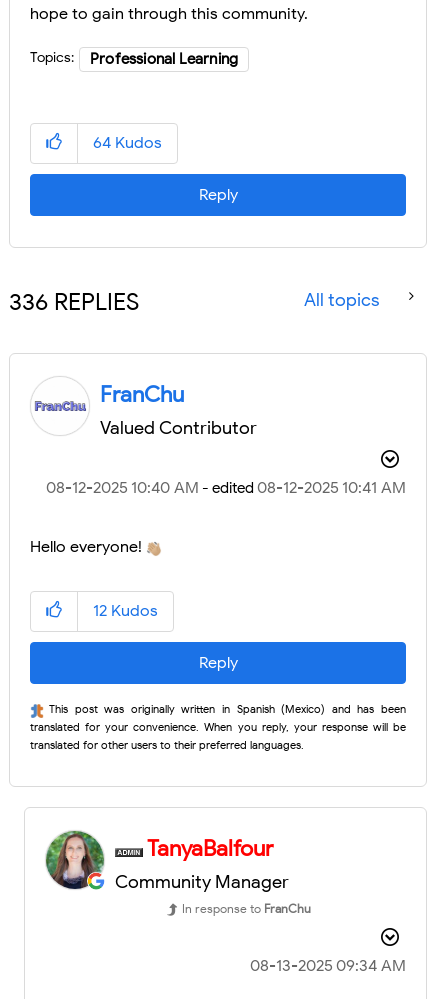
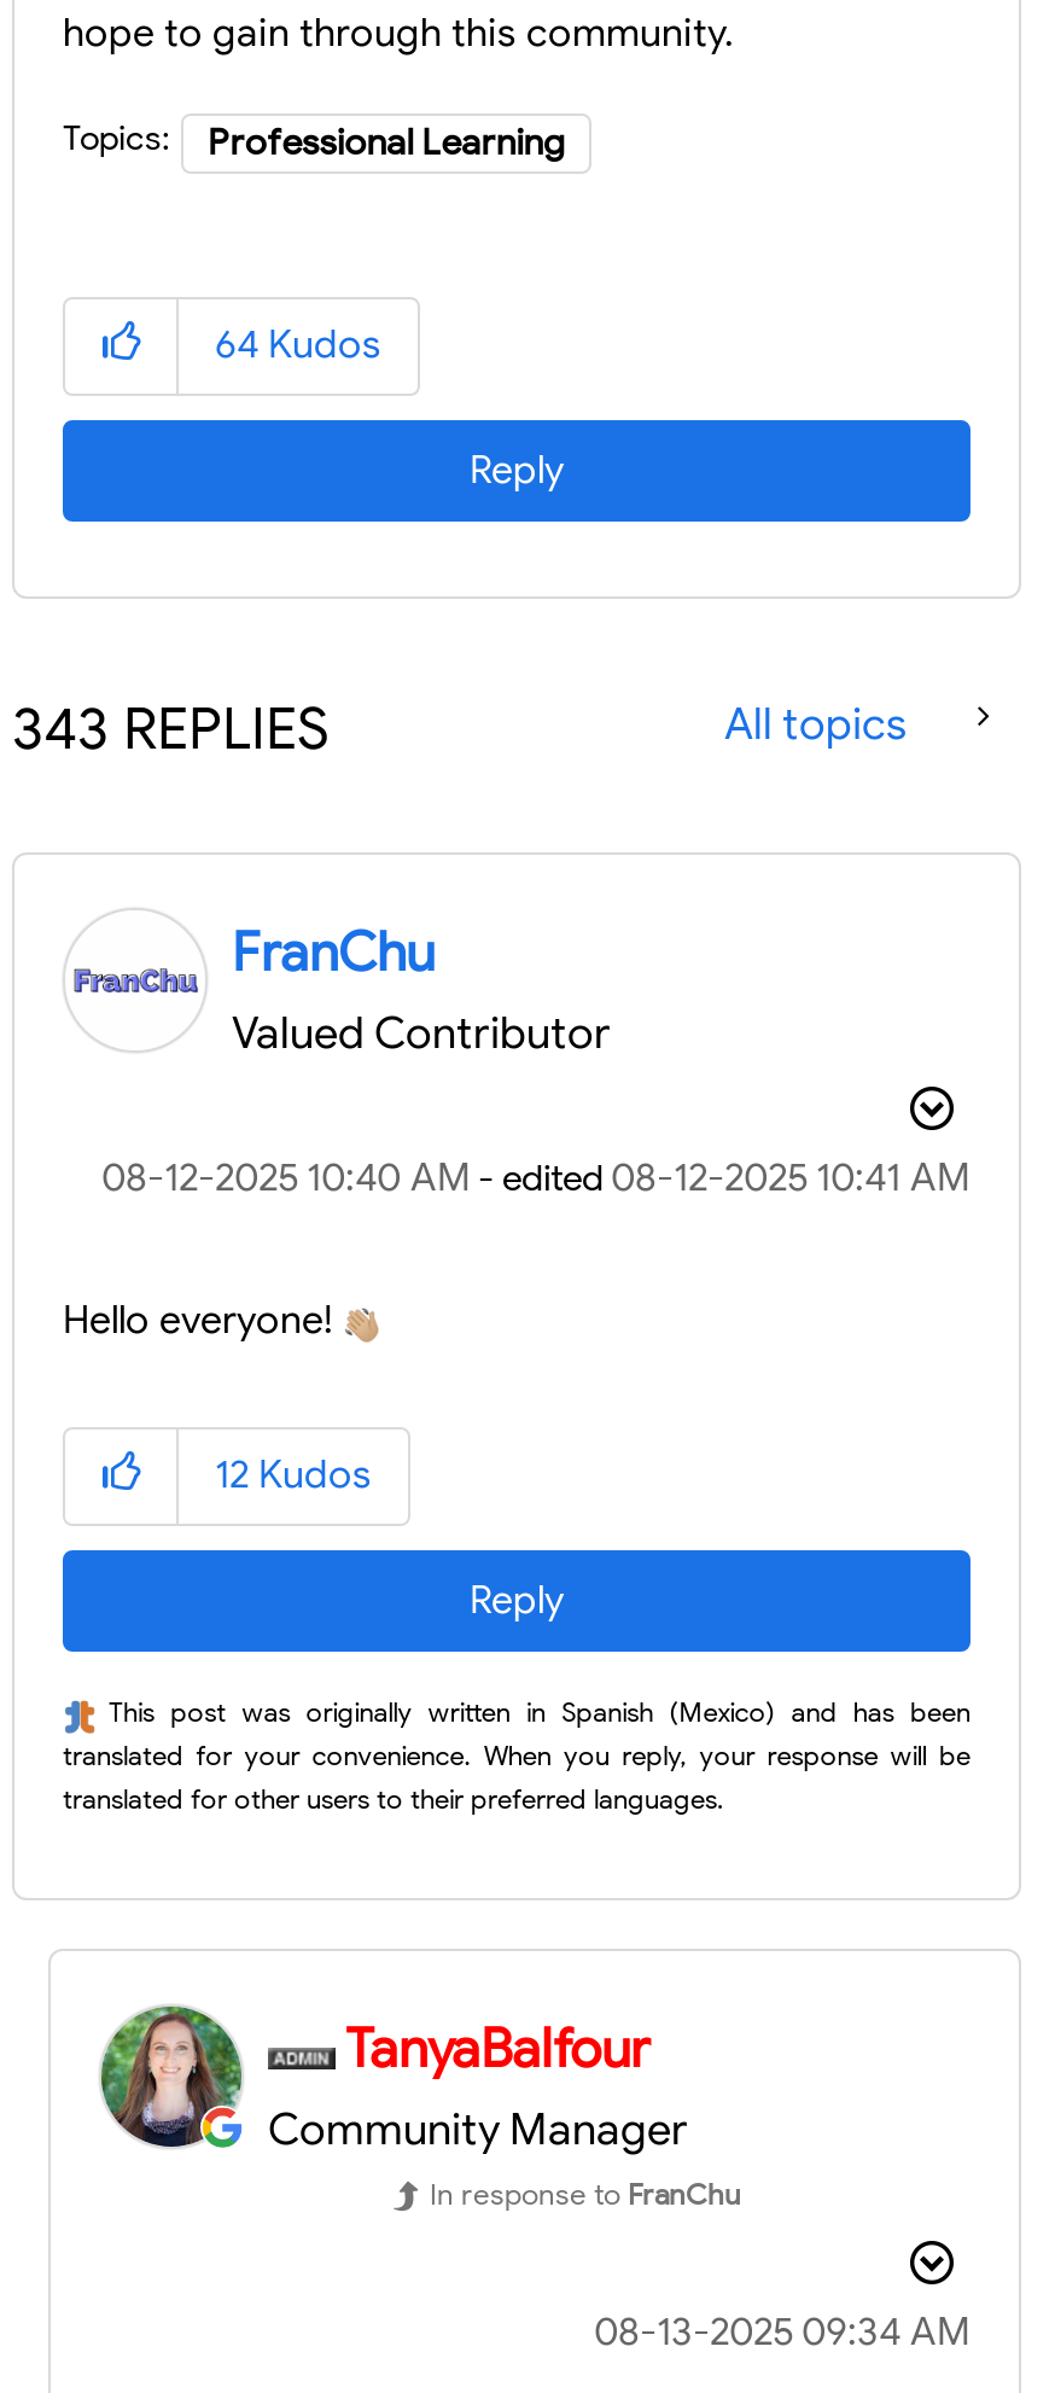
- 336 REPLIES
+ 343 REPLIES
